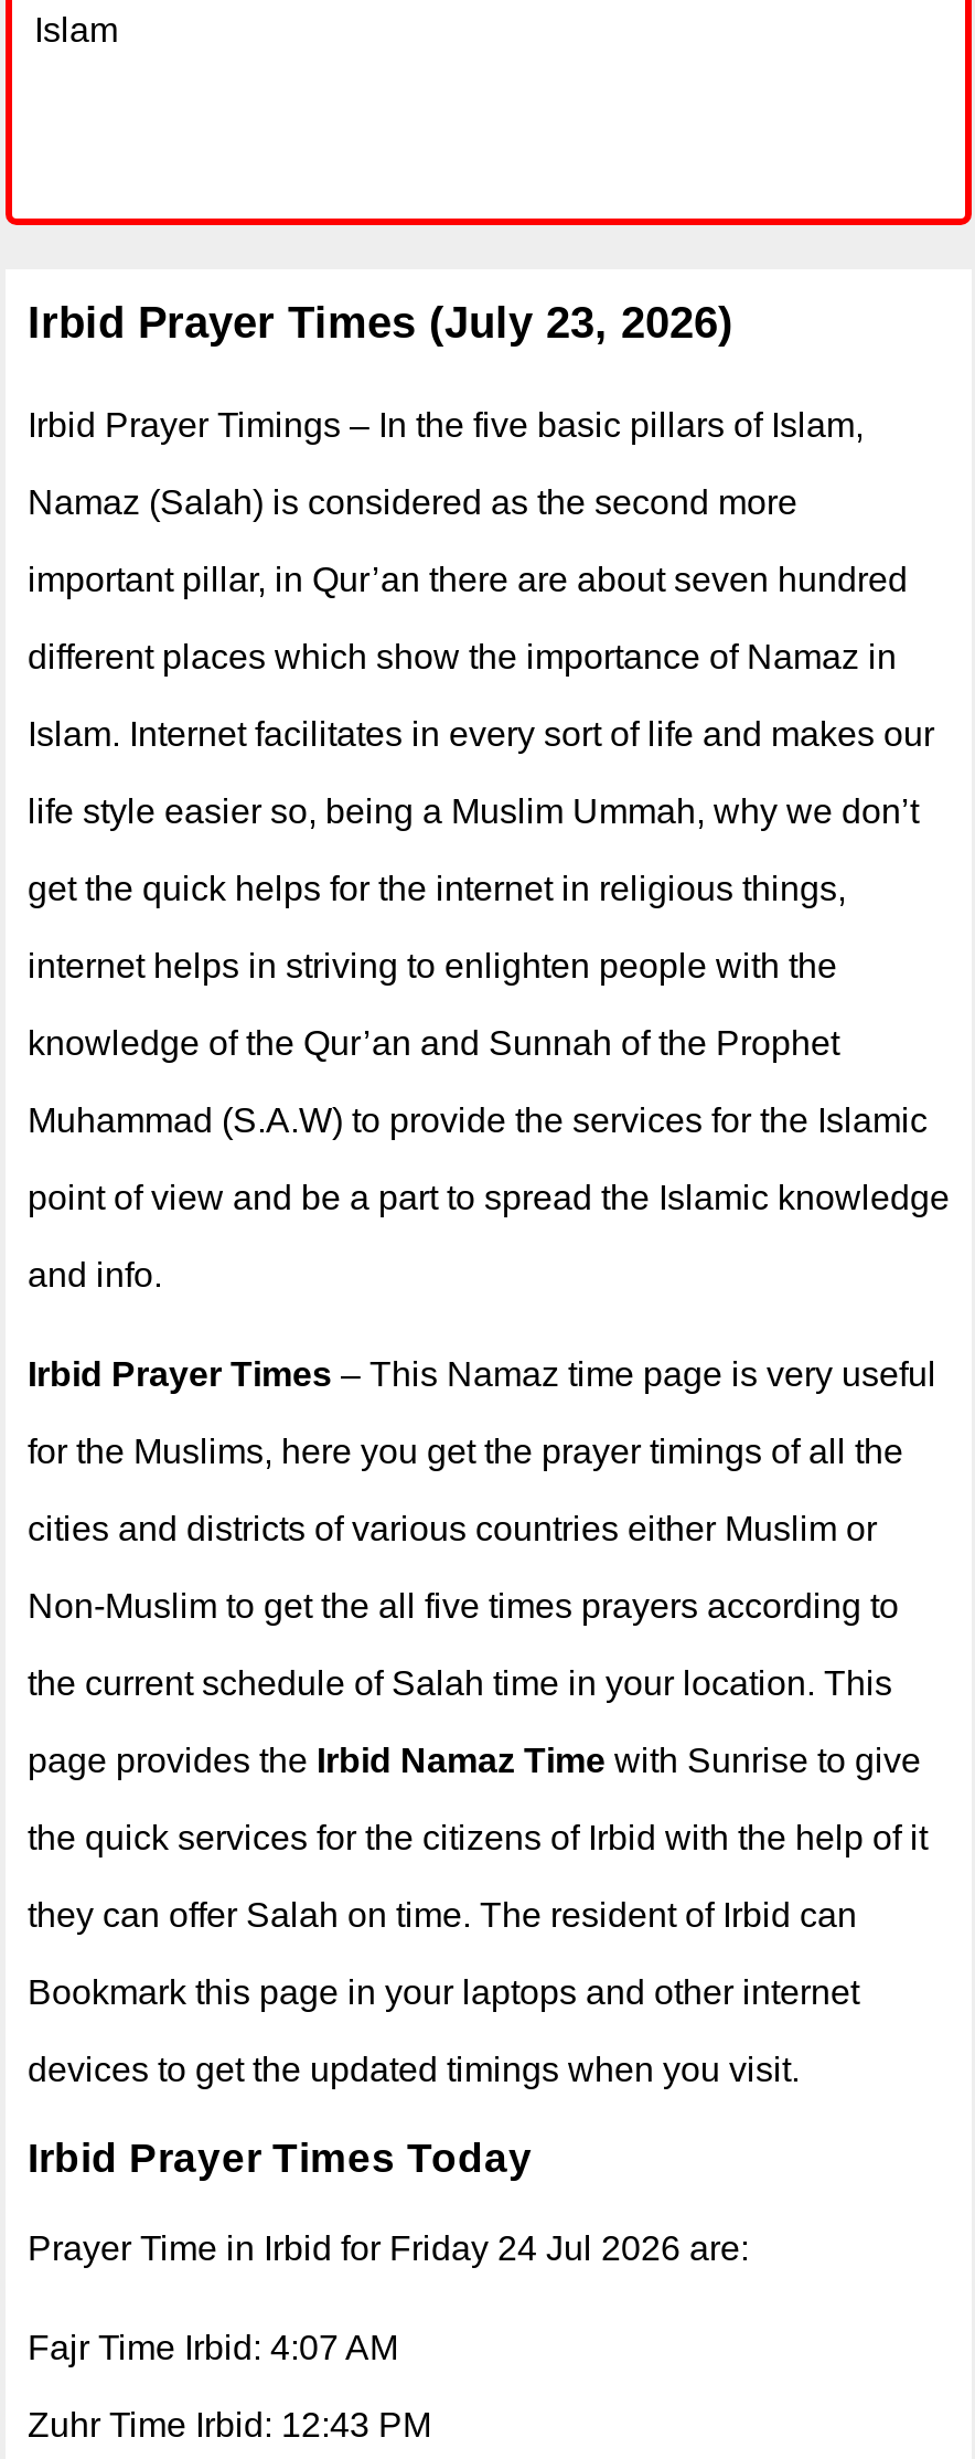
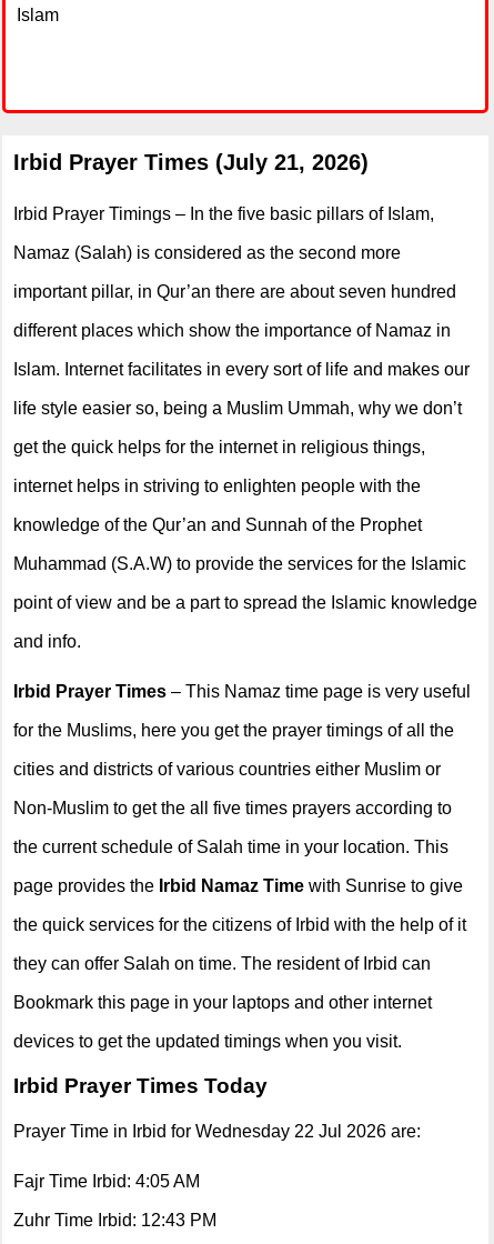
- Irbid Prayer Times (July 23, 2026)
+ Irbid Prayer Times (July 21, 2026)

- Prayer Time in Irbid for Friday 24 Jul 2026 are:
+ Prayer Time in Irbid for Wednesday 22 Jul 2026 are:

- Fajr Time Irbid: 4:07 AM
+ Fajr Time Irbid: 4:05 AM
